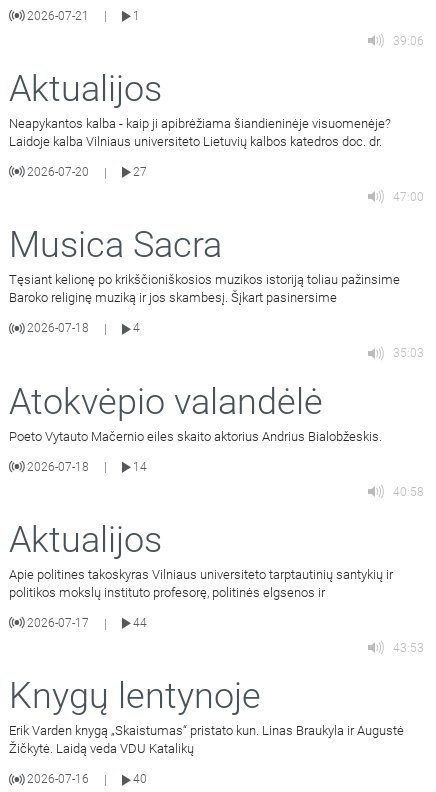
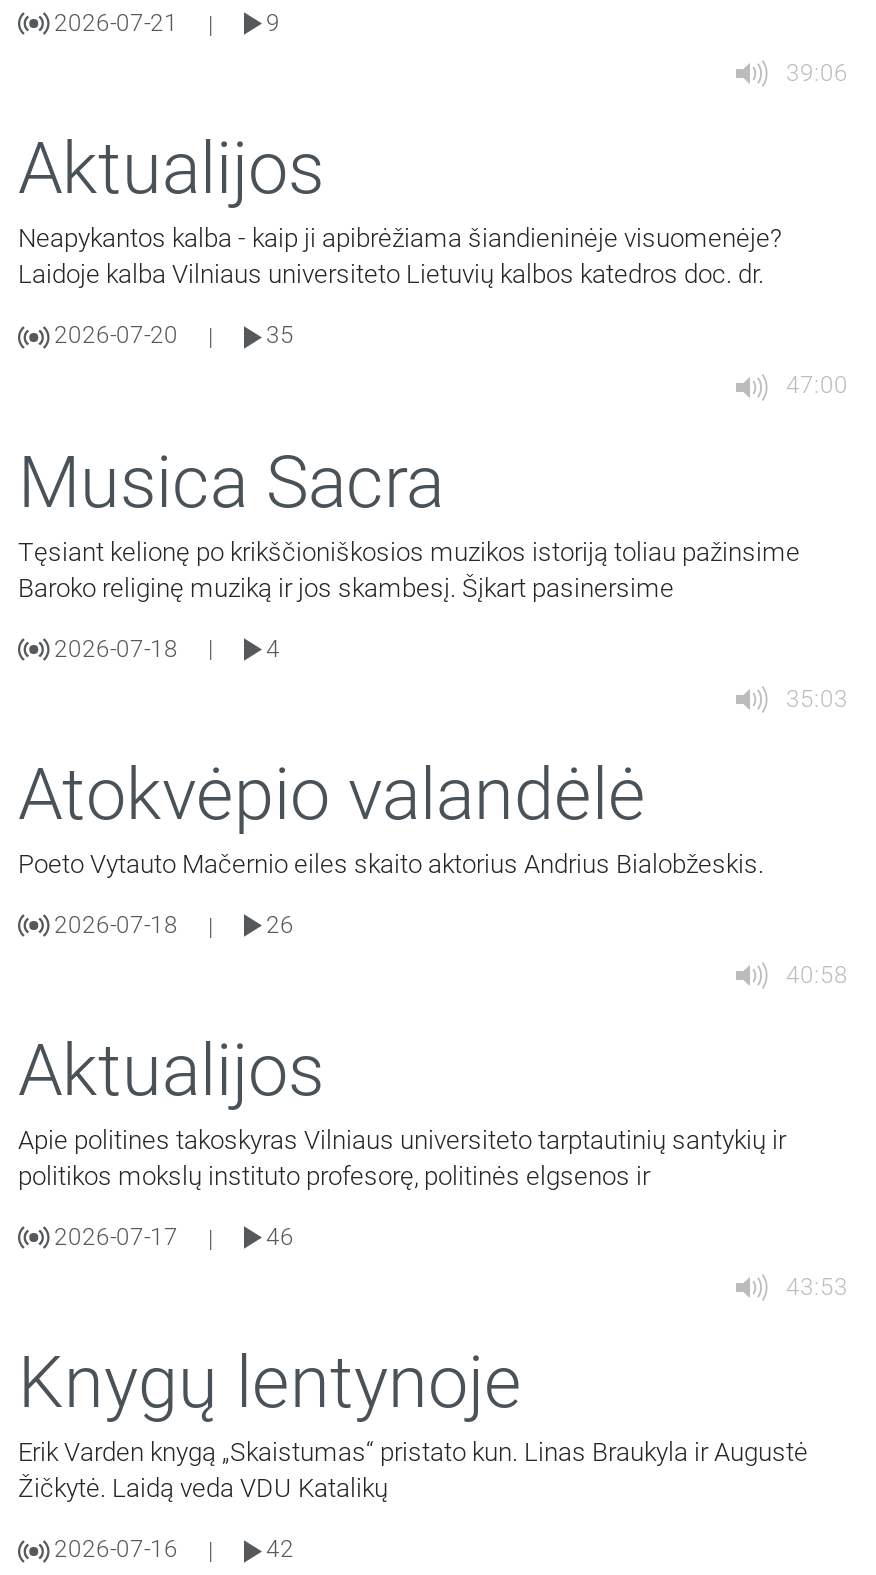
- 1
+ 9

- 27
+ 35

- 14
+ 26

- 44
+ 46

- 40
+ 42
